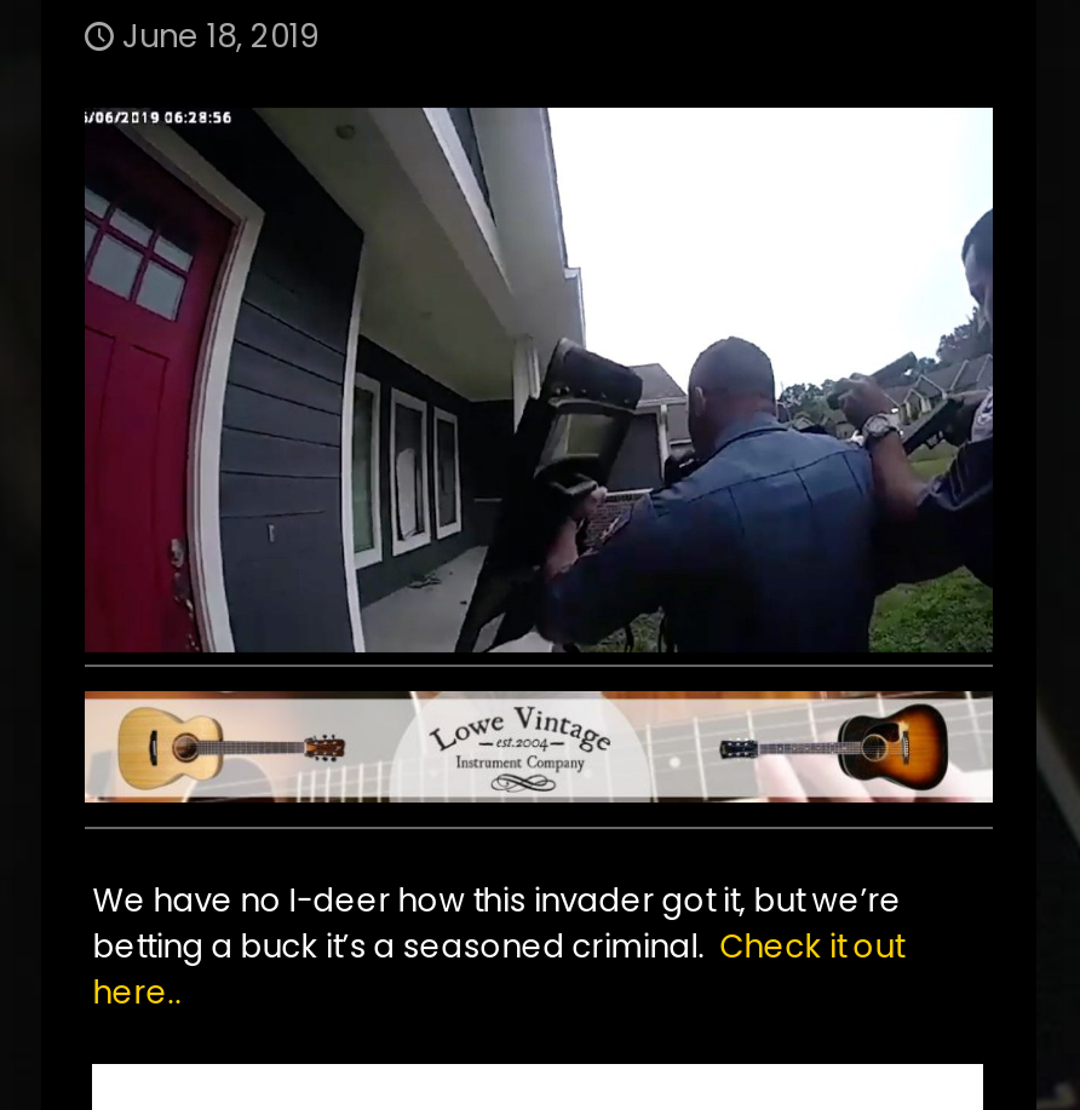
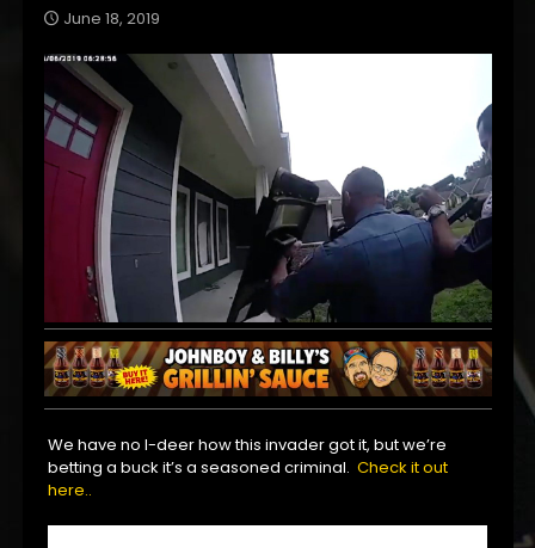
- [image]
+ [image]
